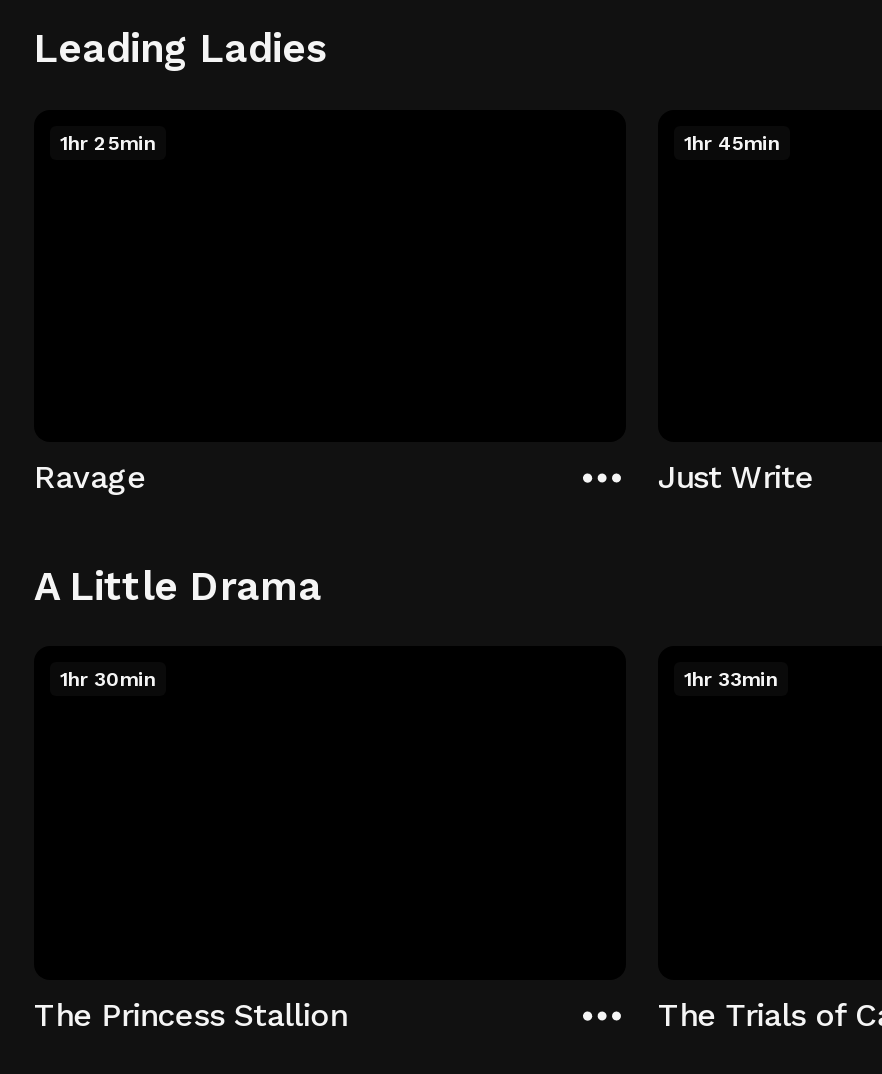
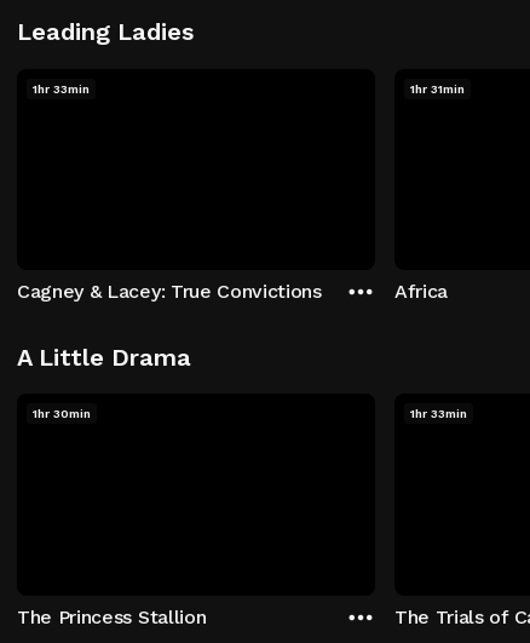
- 1hr 25min
+ 1hr 33min

- 1hr 45min
+ 1hr 31min

- Ravage
+ Cagney & Lacey: True Convictions

- Just Write
+ Africa
